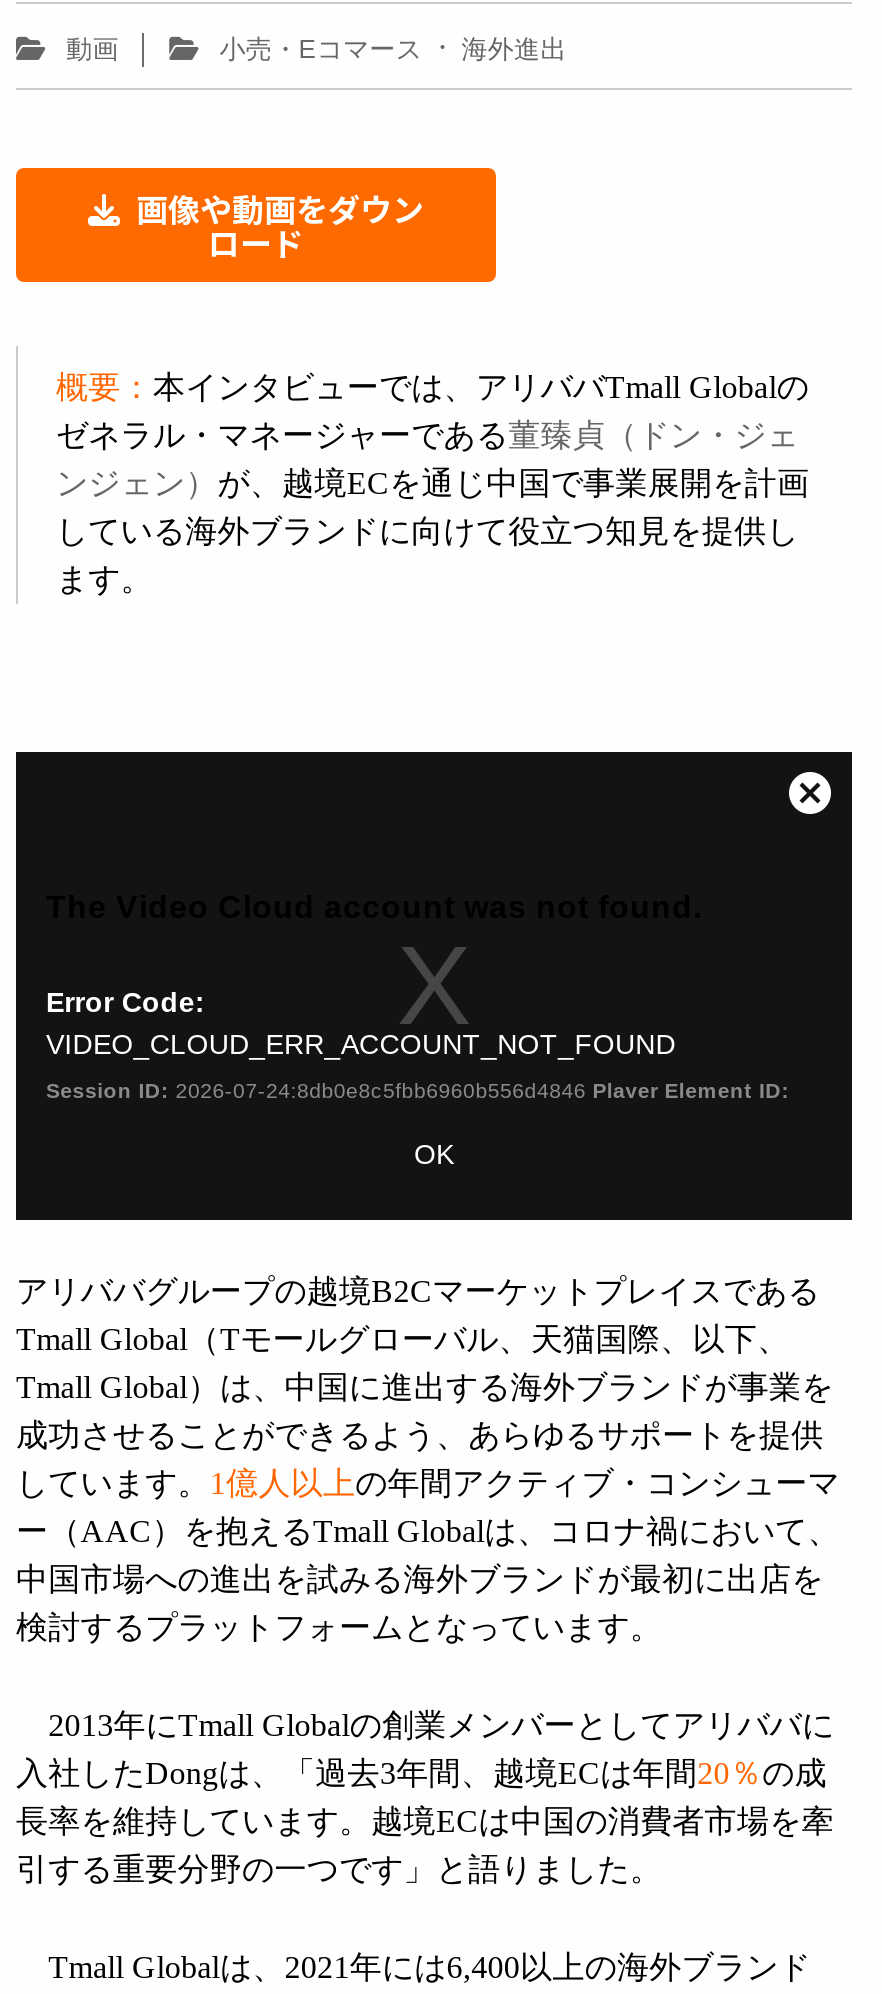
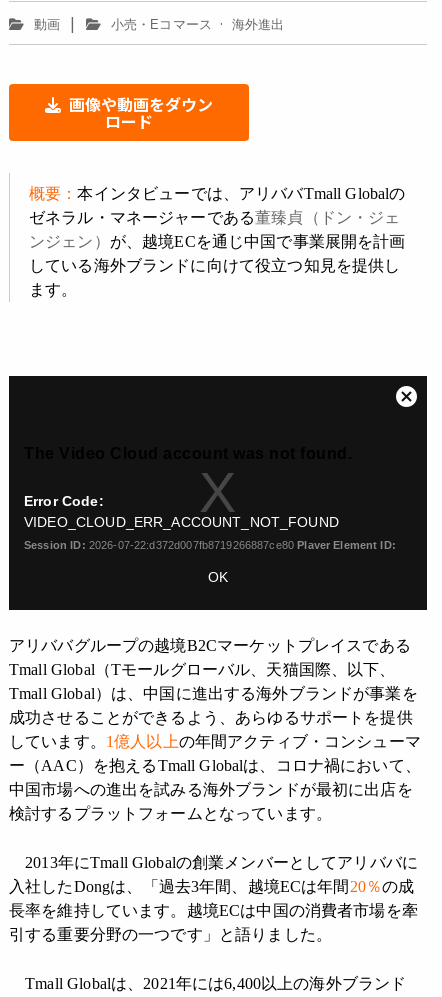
- Session ID: 2026-07-24:8db0e8c5fbb6960b556d4846 Player Element ID:
+ Session ID: 2026-07-22:d372d007fb8719266887ce80 Player Element ID:
